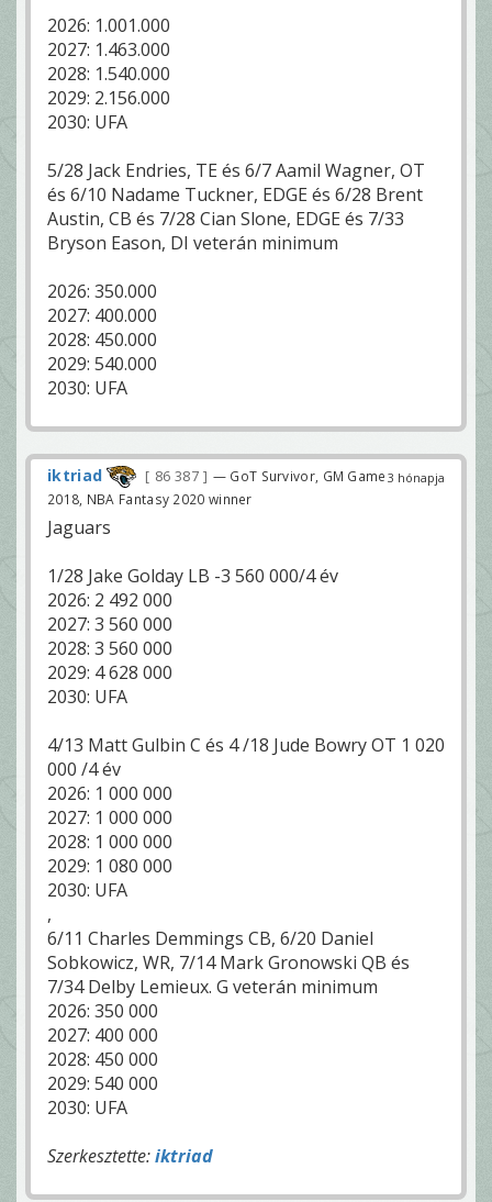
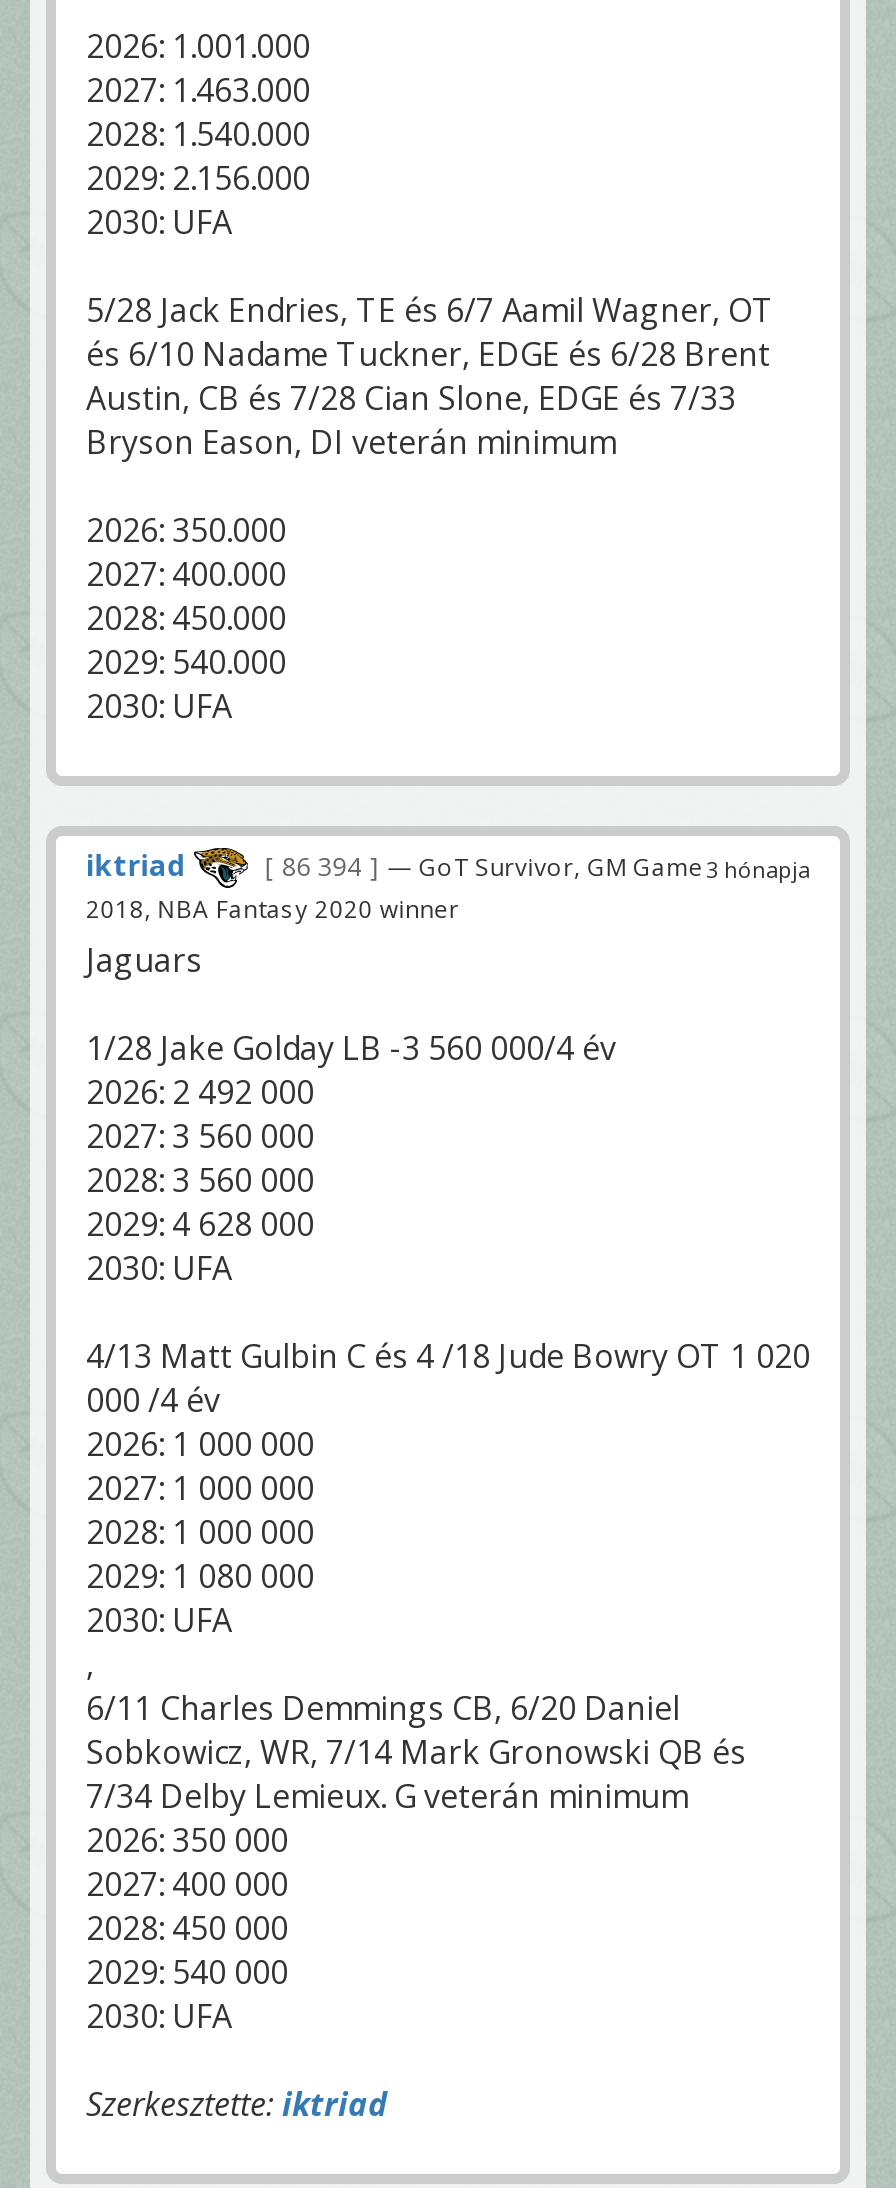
- 86 387 — GoT Survivor, GM Game 3 hónapja
+ 86 394 — GoT Survivor, GM Game 3 hónapja
